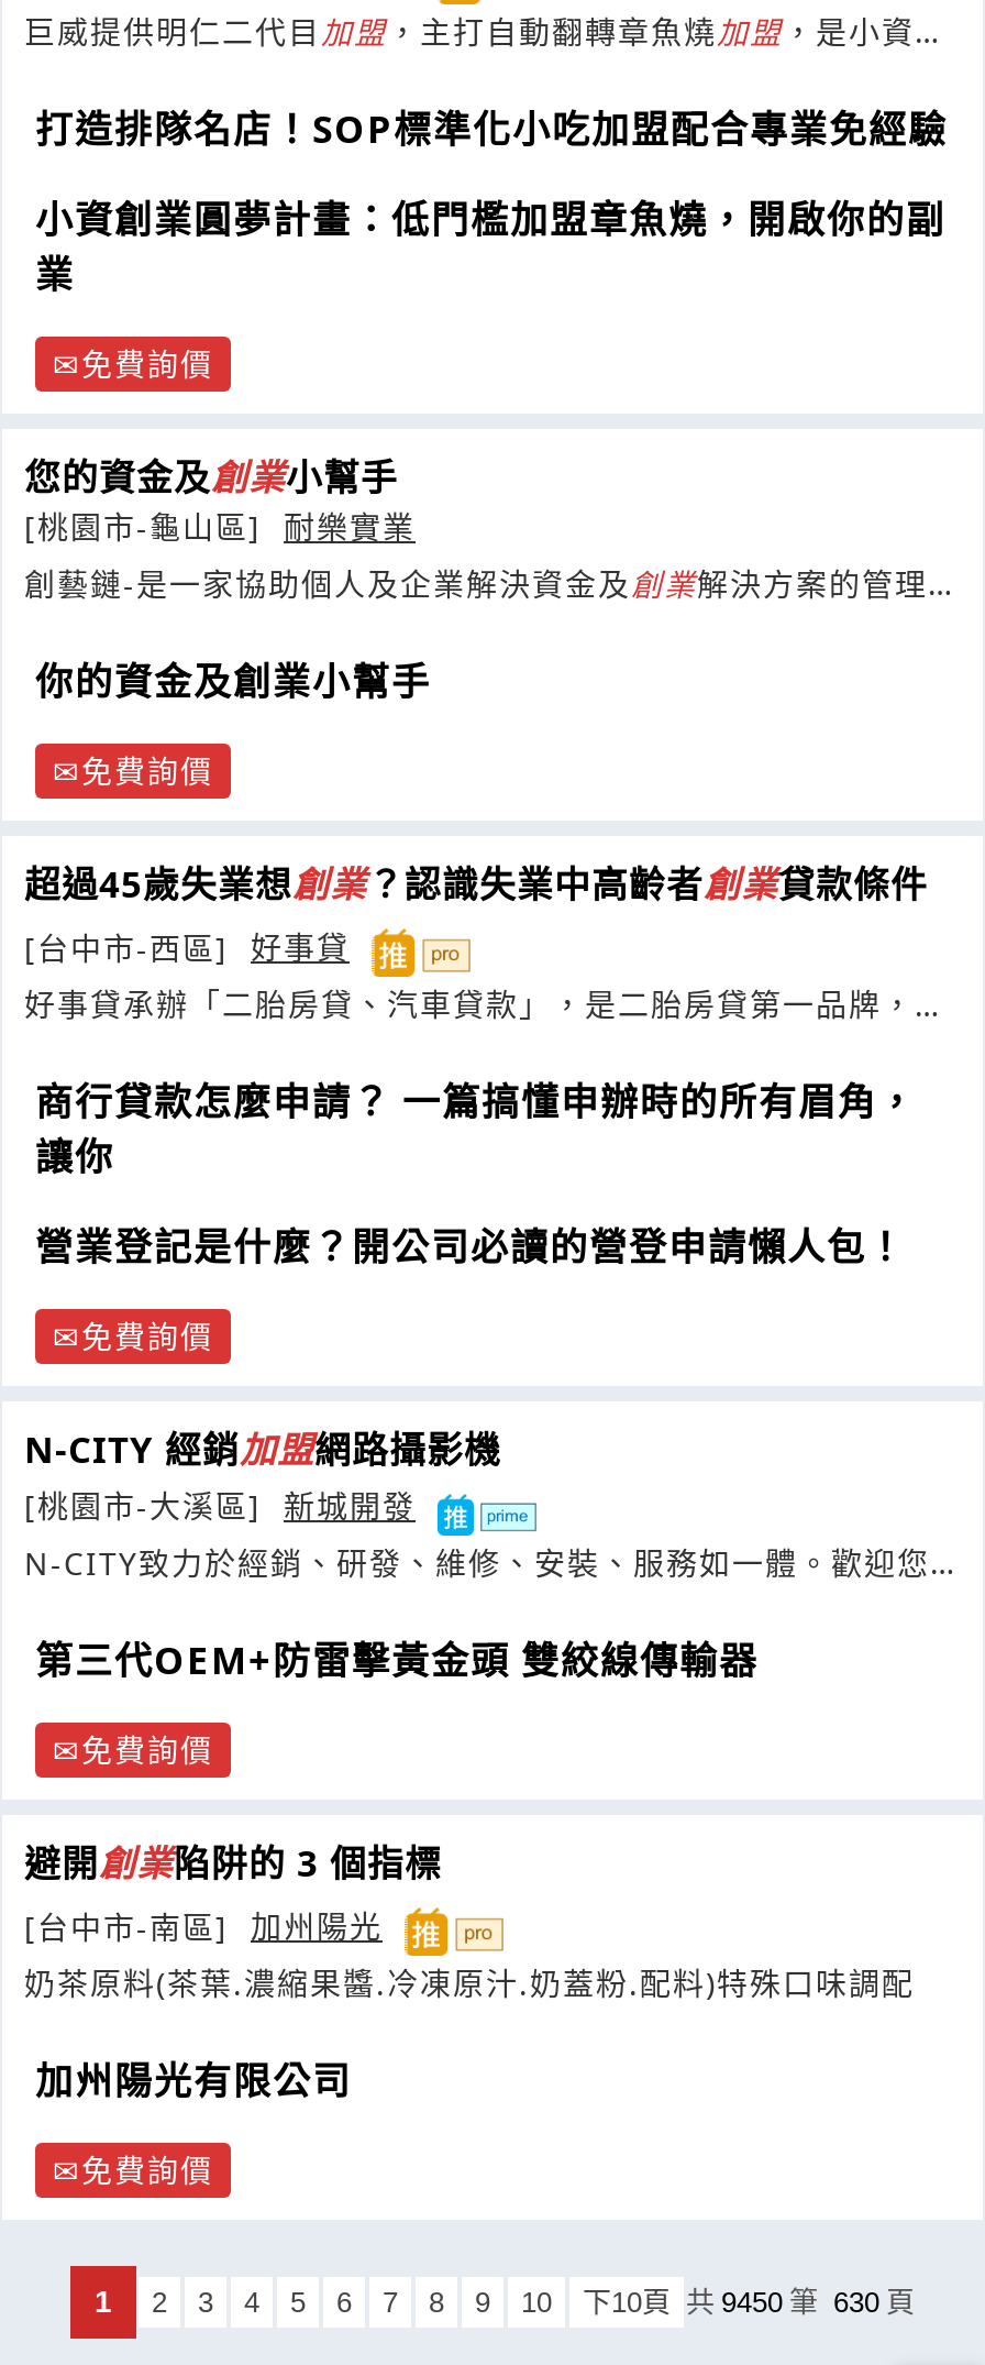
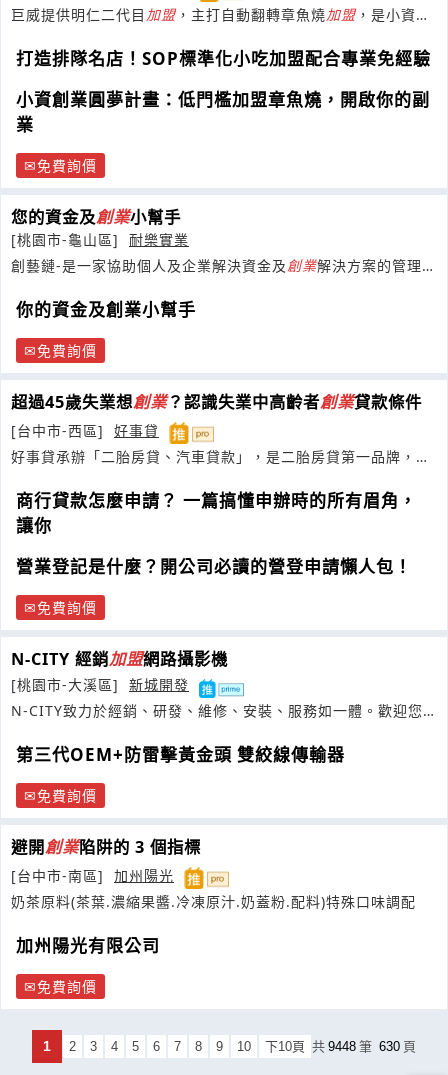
- 1 2 3 4 5 6 7 8 9 10 下10頁 共 9450 筆 630 頁
+ 1 2 3 4 5 6 7 8 9 10 下10頁 共 9448 筆 630 頁
